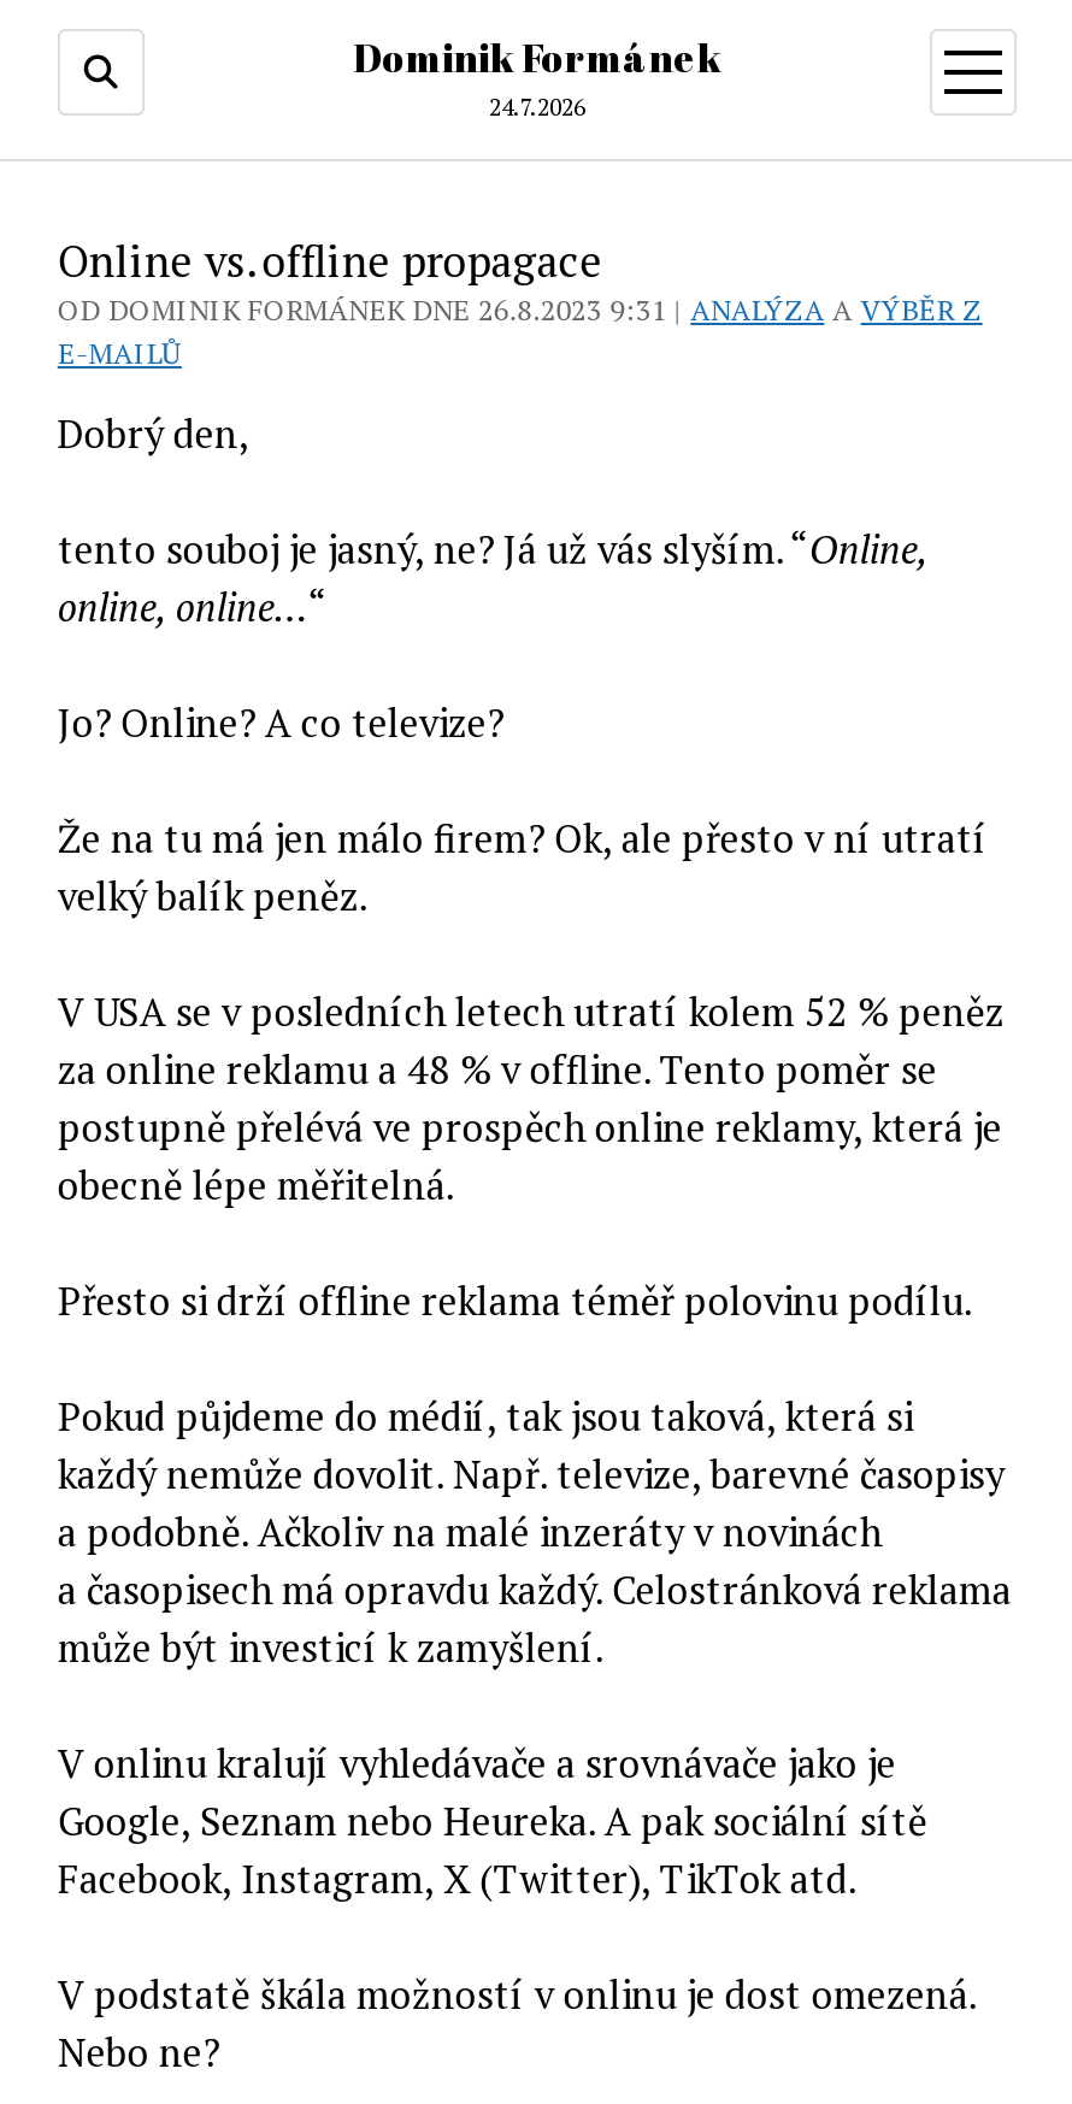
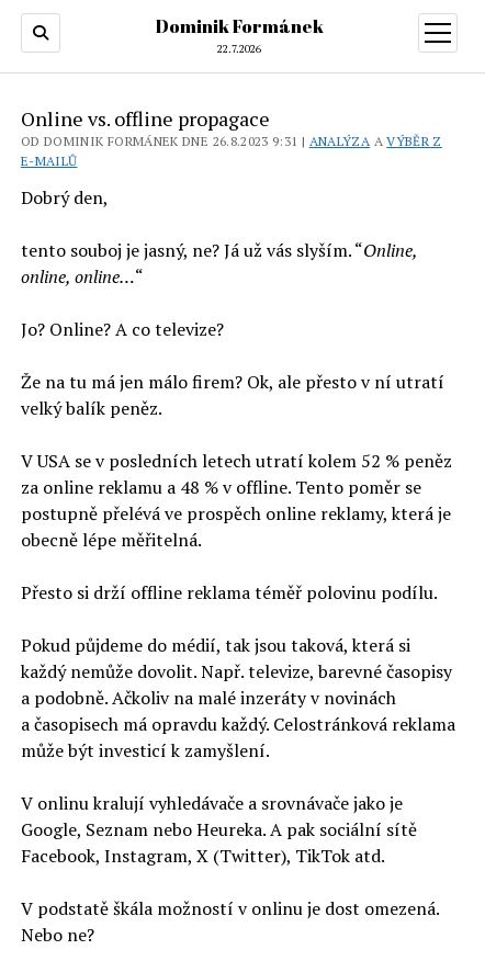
- 24.7.2026
+ 22.7.2026
